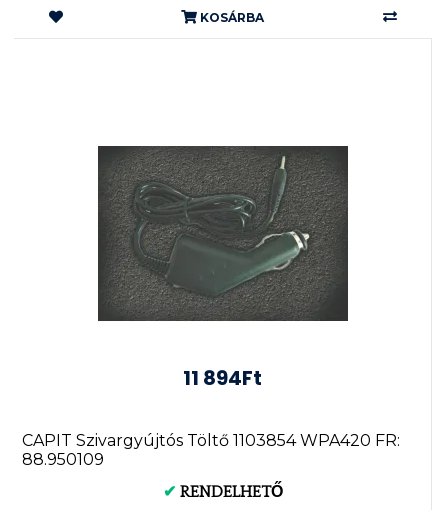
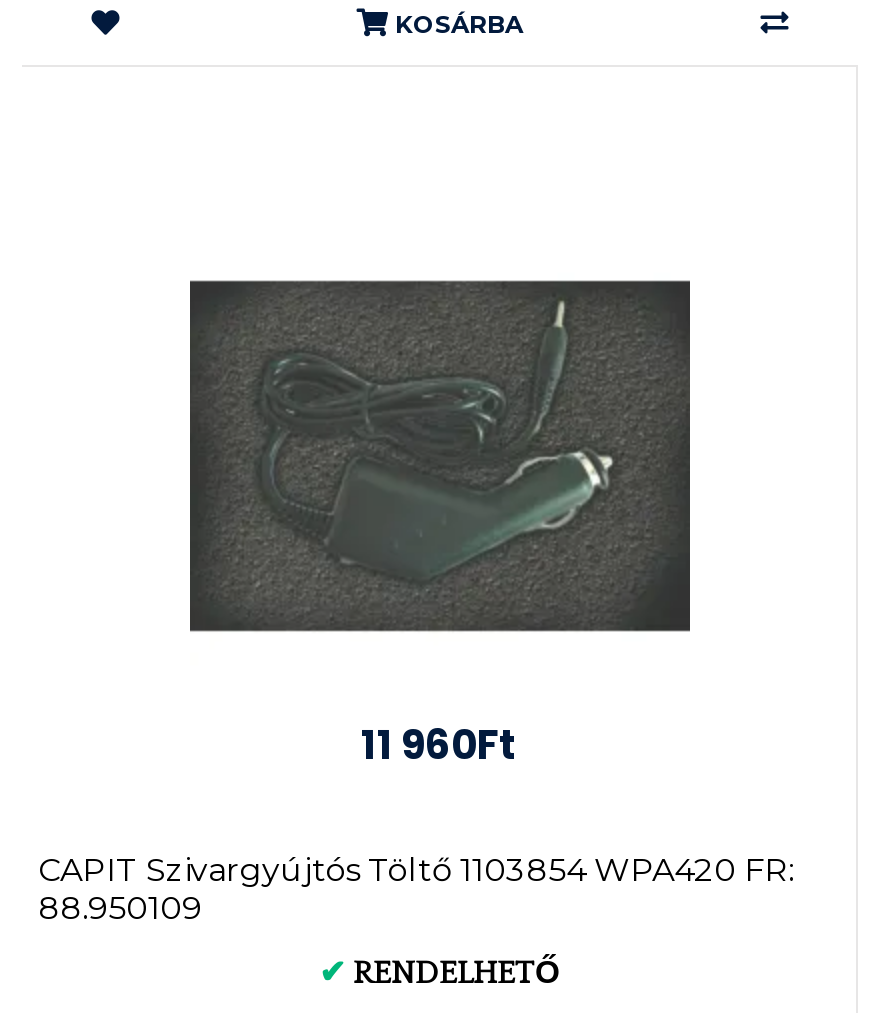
- 11 894Ft
+ 11 960Ft
